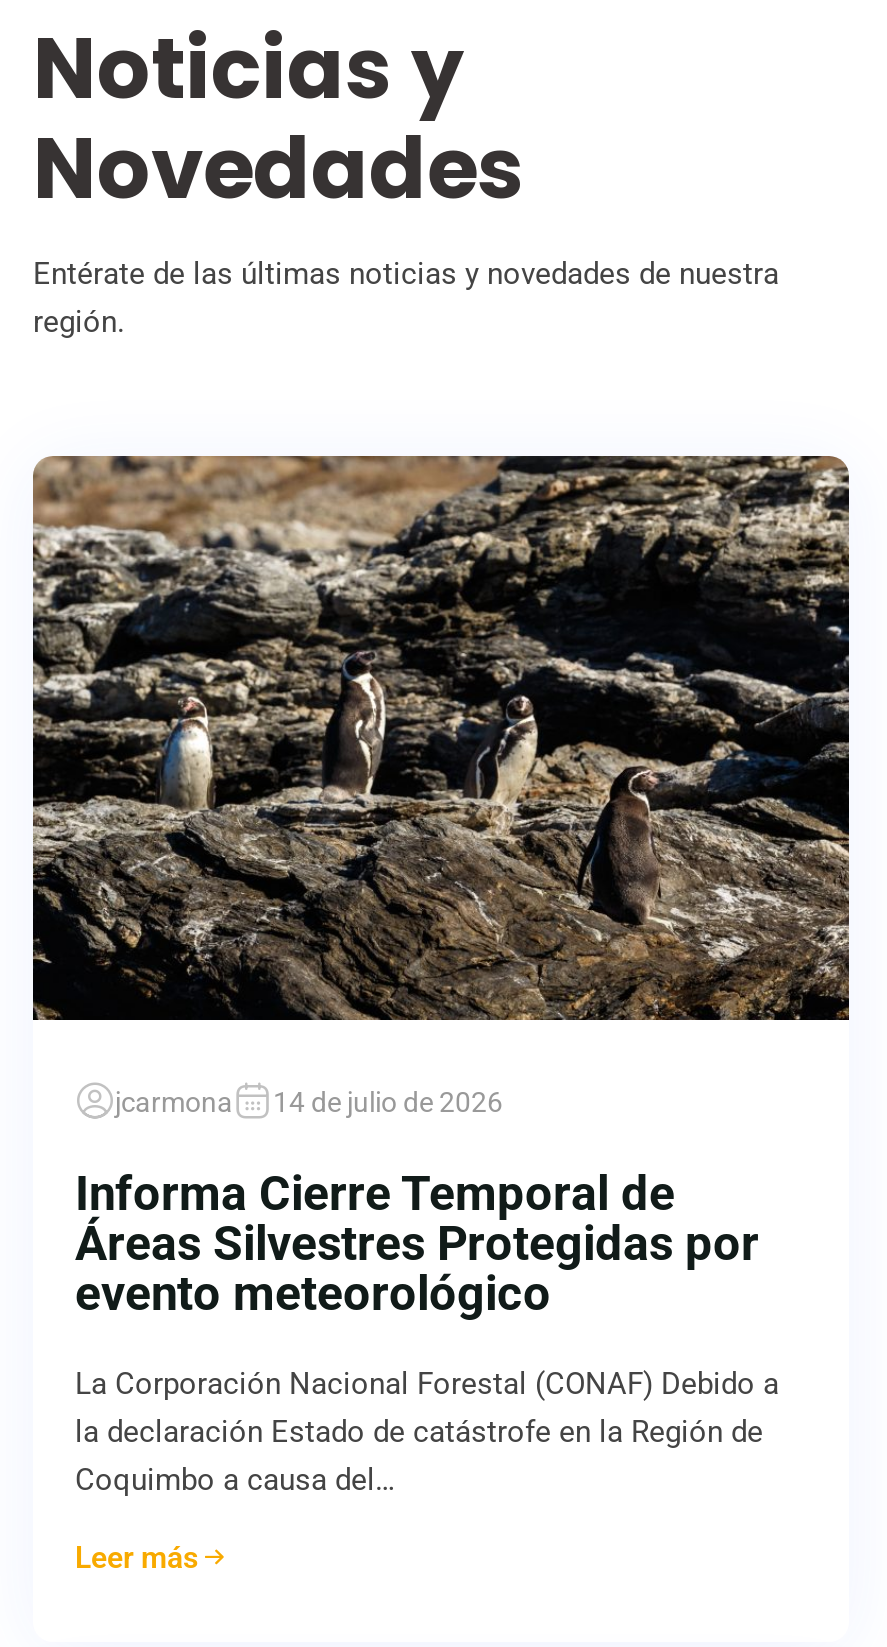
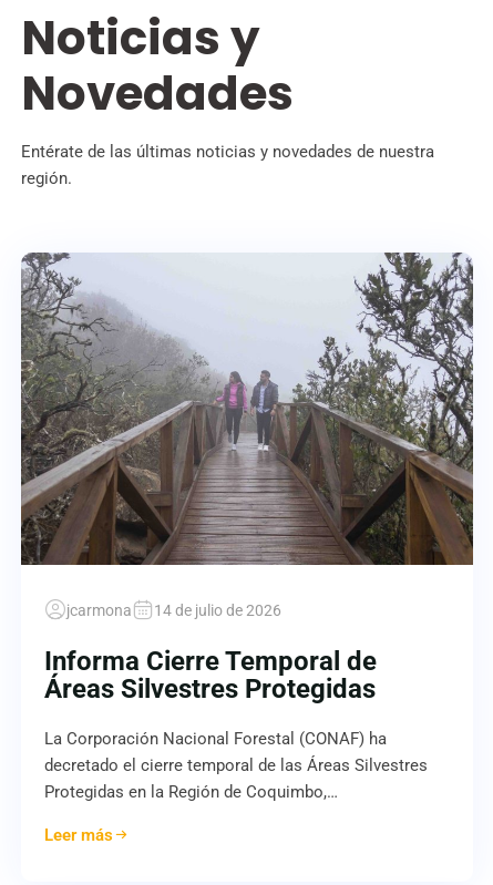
- [image]
+ [image]

- Áreas Silvestres Protegidas por
- evento meteorológico
+ Áreas Silvestres Protegidas

- La Corporación Nacional Forestal (CONAF) Debido a
- la declaración Estado de catástrofe en la Región de
- Coquimbo a causa del…
+ La Corporación Nacional Forestal (CONAF) ha
+ decretado el cierre temporal de las Áreas Silvestres
+ Protegidas en la Región de Coquimbo,…
